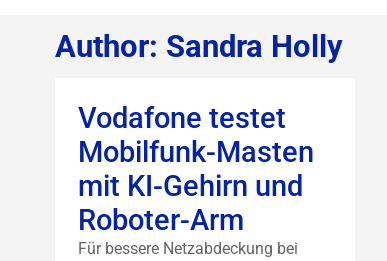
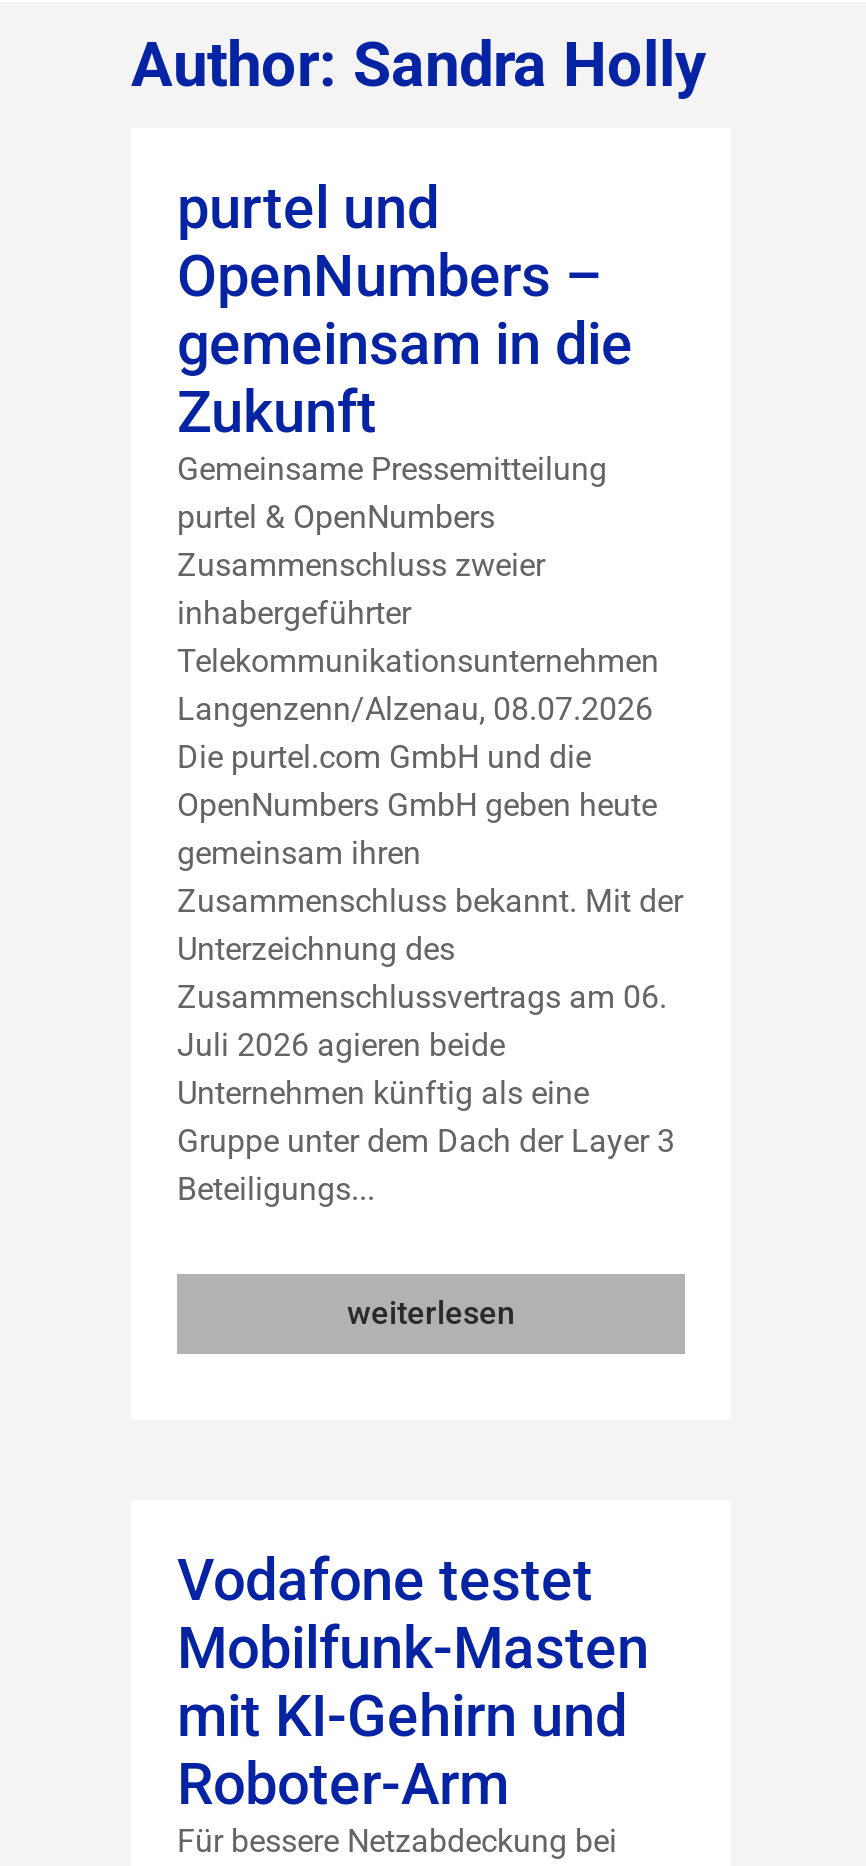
+ purtel und
+ OpenNumbers –
+ gemeinsam in die
+ Zukunft
+ Gemeinsame Pressemitteilung
+ purtel & OpenNumbers
+ Zusammenschluss zweier
+ inhabergeführter
+ Telekommunikationsunternehmen
+ Langenzenn/Alzenau, 08.07.2026
+ Die purtel.com GmbH und die
+ OpenNumbers GmbH geben heute
+ gemeinsam ihren
+ Zusammenschluss bekannt. Mit der
+ Unterzeichnung des
+ Zusammenschlussvertrags am 06.
+ Juli 2026 agieren beide
+ Unternehmen künftig als eine
+ Gruppe unter dem Dach der Layer 3
+ Beteiligungs...
+ weiterlesen
